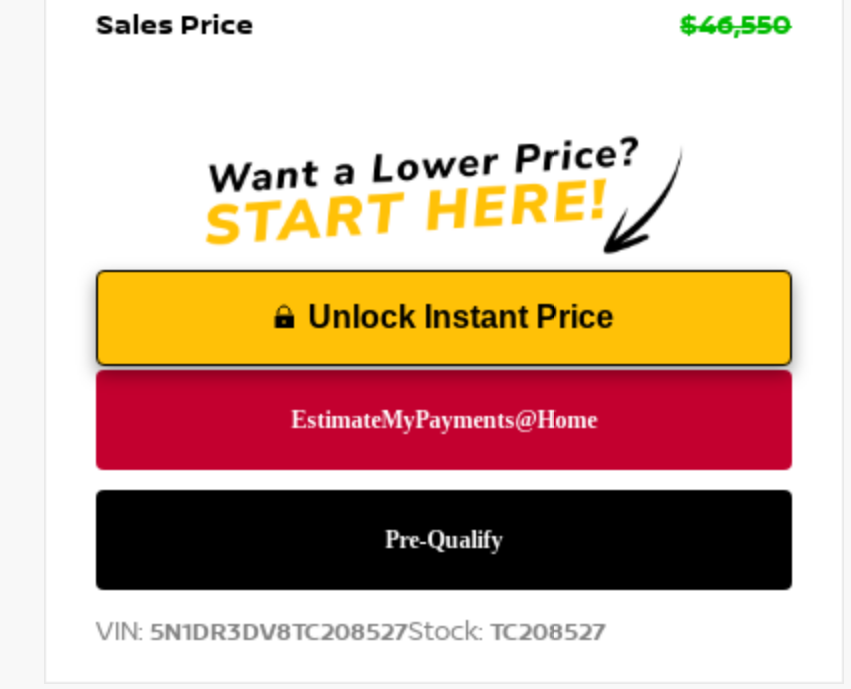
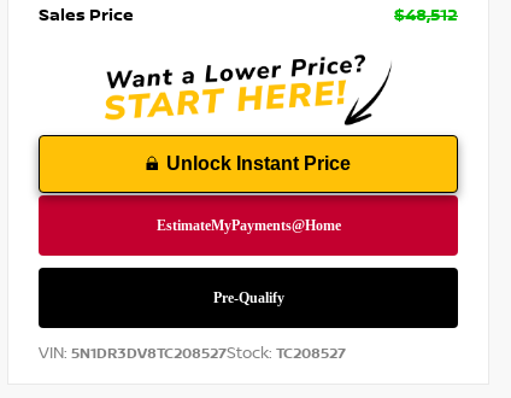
- $46,550
+ $48,512
